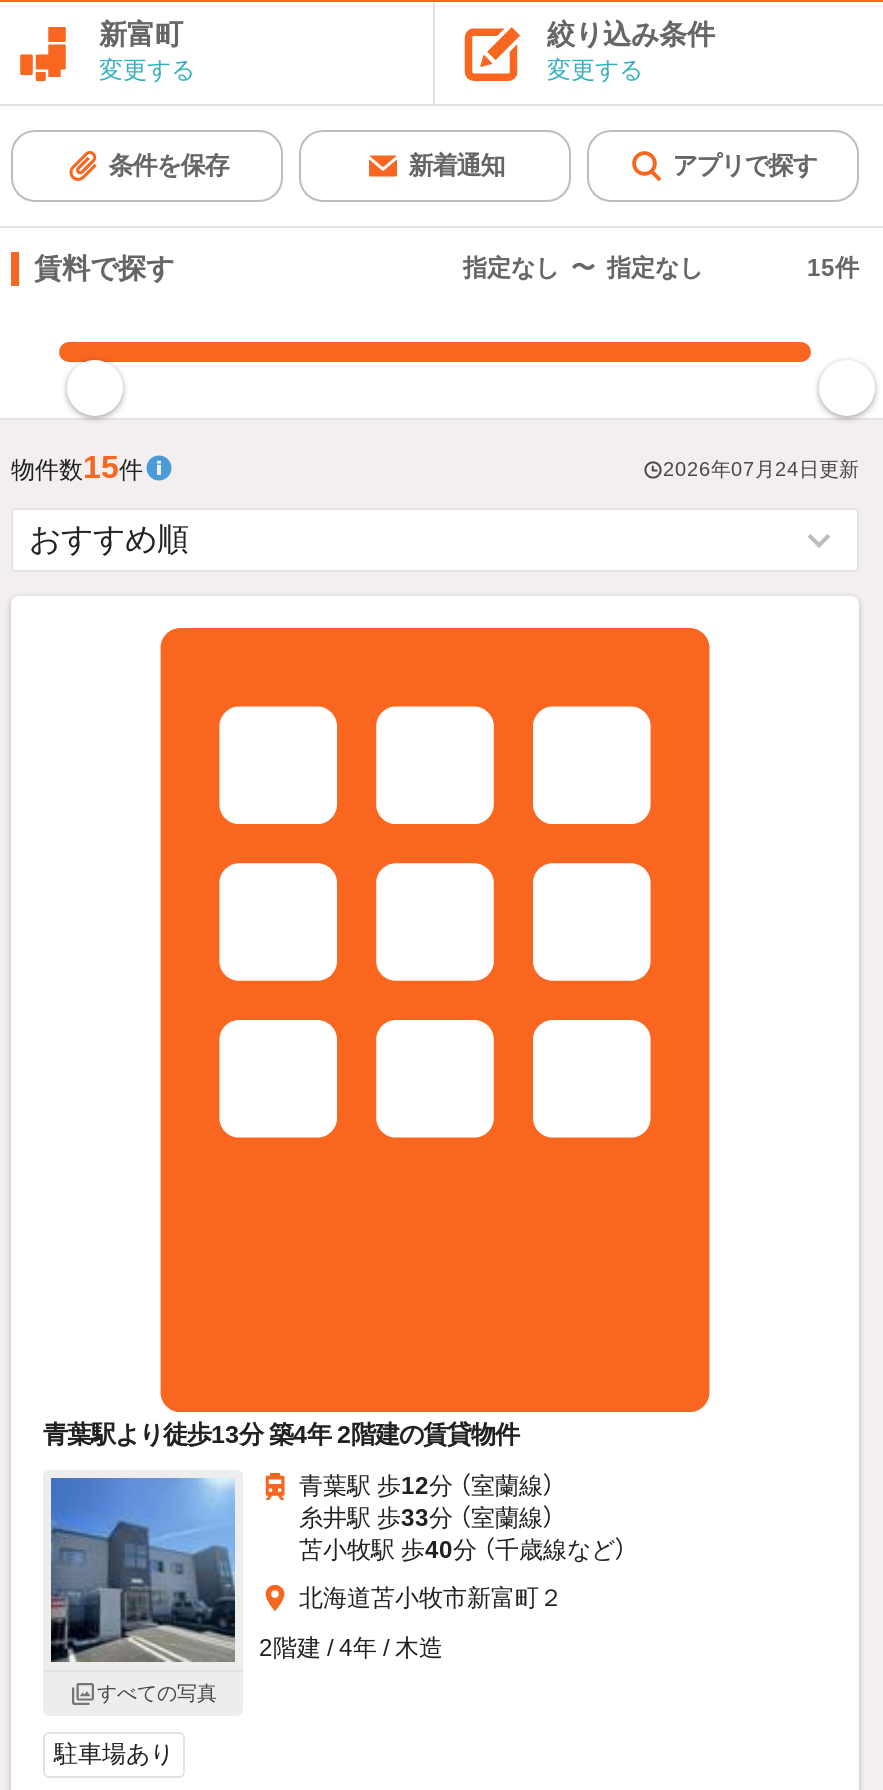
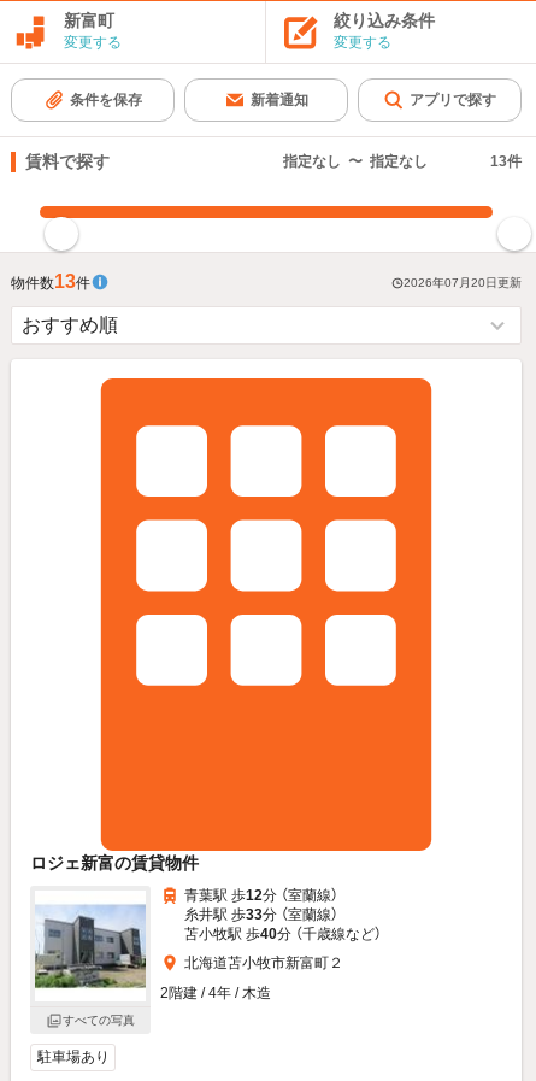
- 15件
+ 13件

- 物件数15件
- 2026年07月24日更新
+ 物件数13件
+ 2026年07月20日更新

- 青葉駅より徒歩13分 築4年 2階建の賃貸物件
+ ロジェ新富の賃貸物件

- [image]
+ [image]
